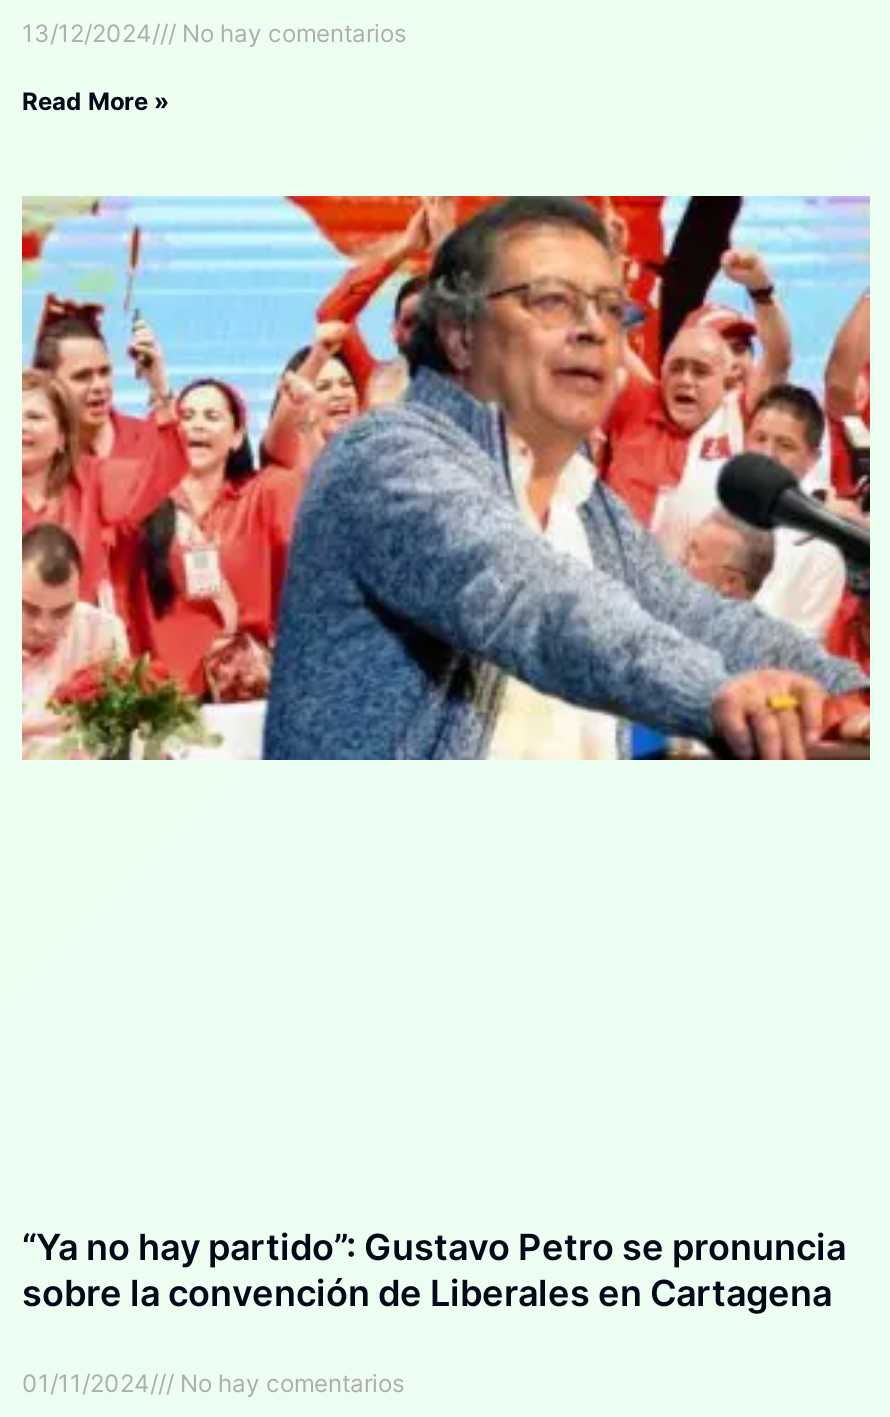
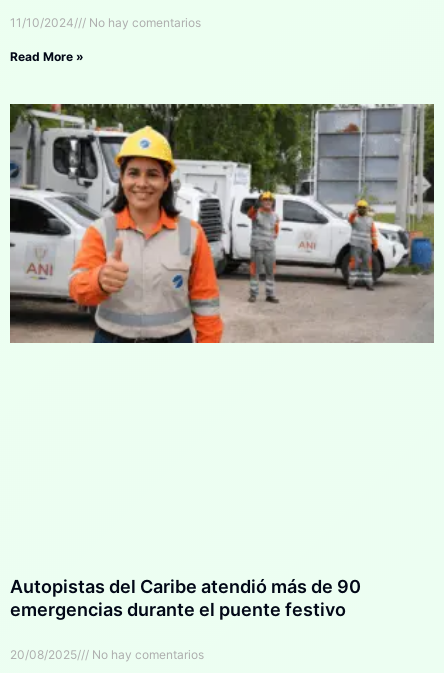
- 13/12/2024 No hay comentarios
+ 11/10/2024 No hay comentarios

- [image]
+ [image]

- “Ya no hay partido”: Gustavo Petro se pronuncia
- sobre la convención de Liberales en Cartagena
+ Autopistas del Caribe atendió más de 90
+ emergencias durante el puente festivo

- 01/11/2024 No hay comentarios
+ 20/08/2025 No hay comentarios
